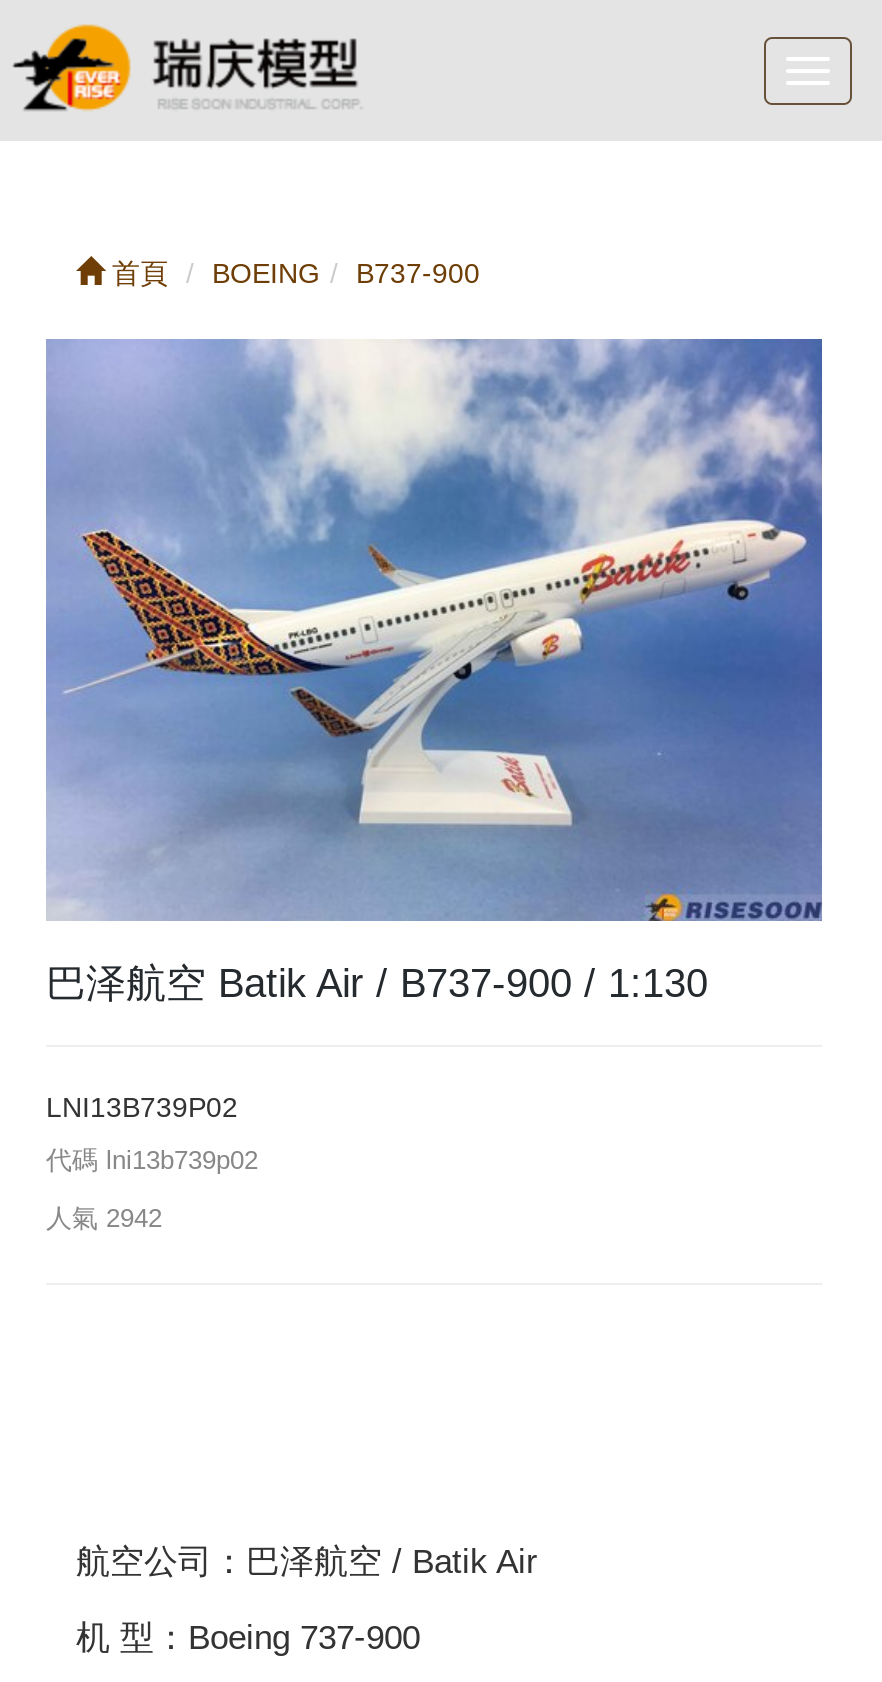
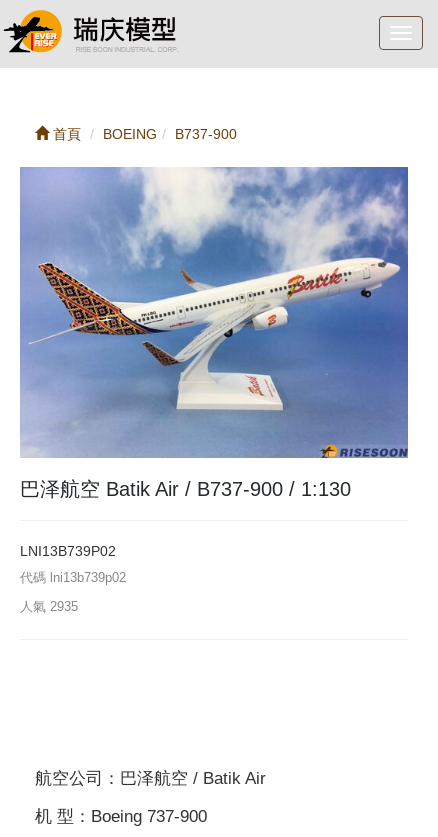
- 人氣2942
+ 人氣2935
